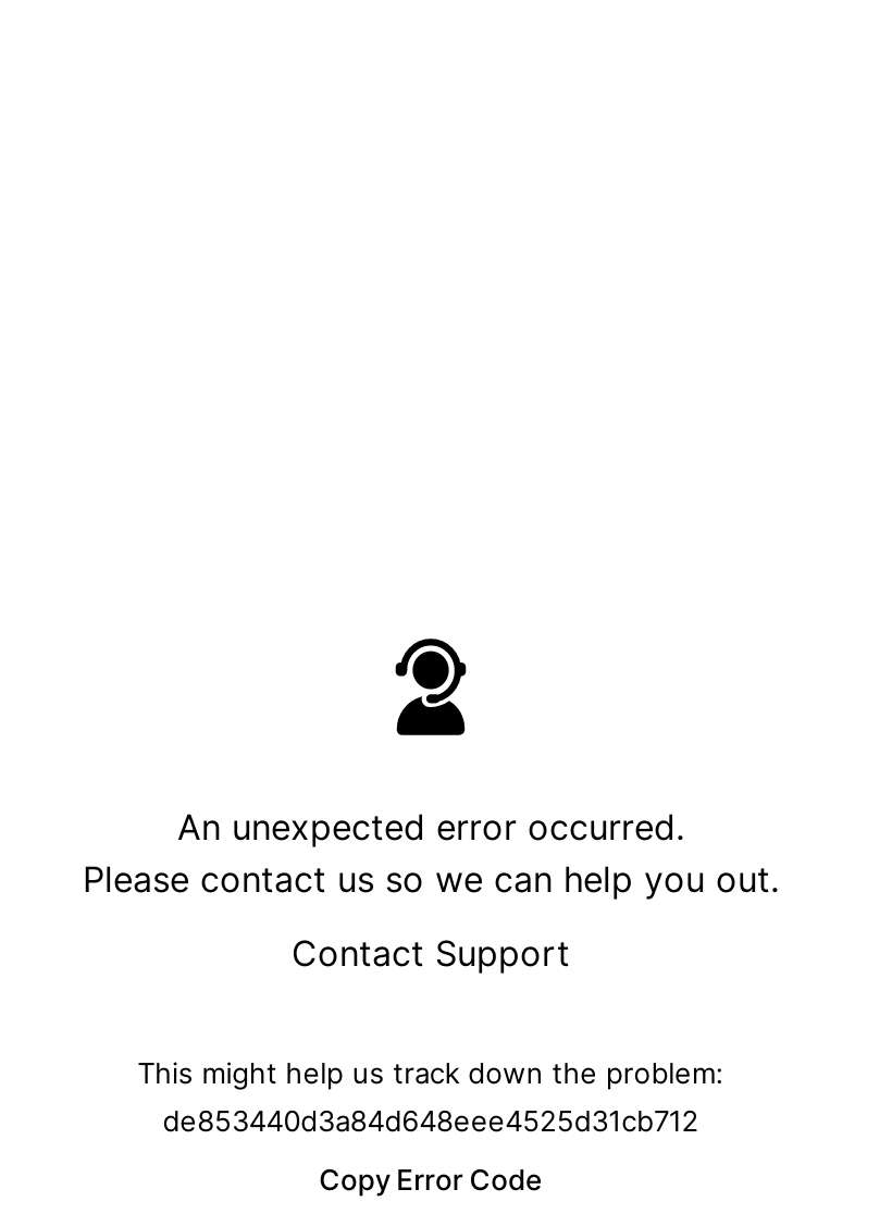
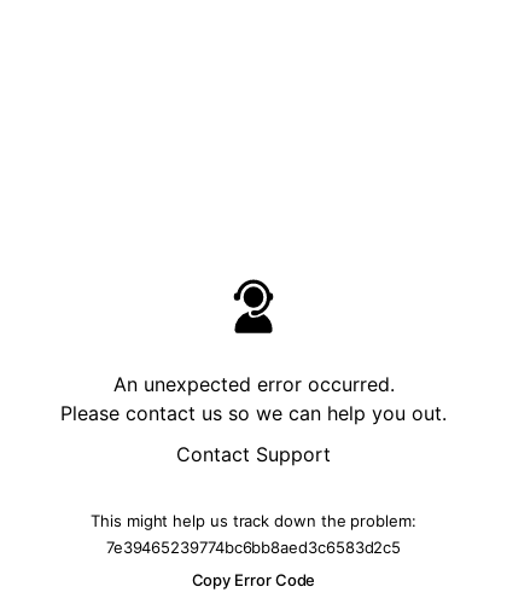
- de853440d3a84d648eee4525d31cb712
+ 7e39465239774bc6bb8aed3c6583d2c5
